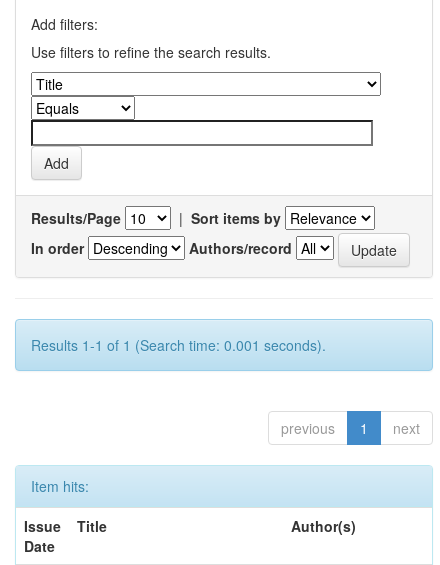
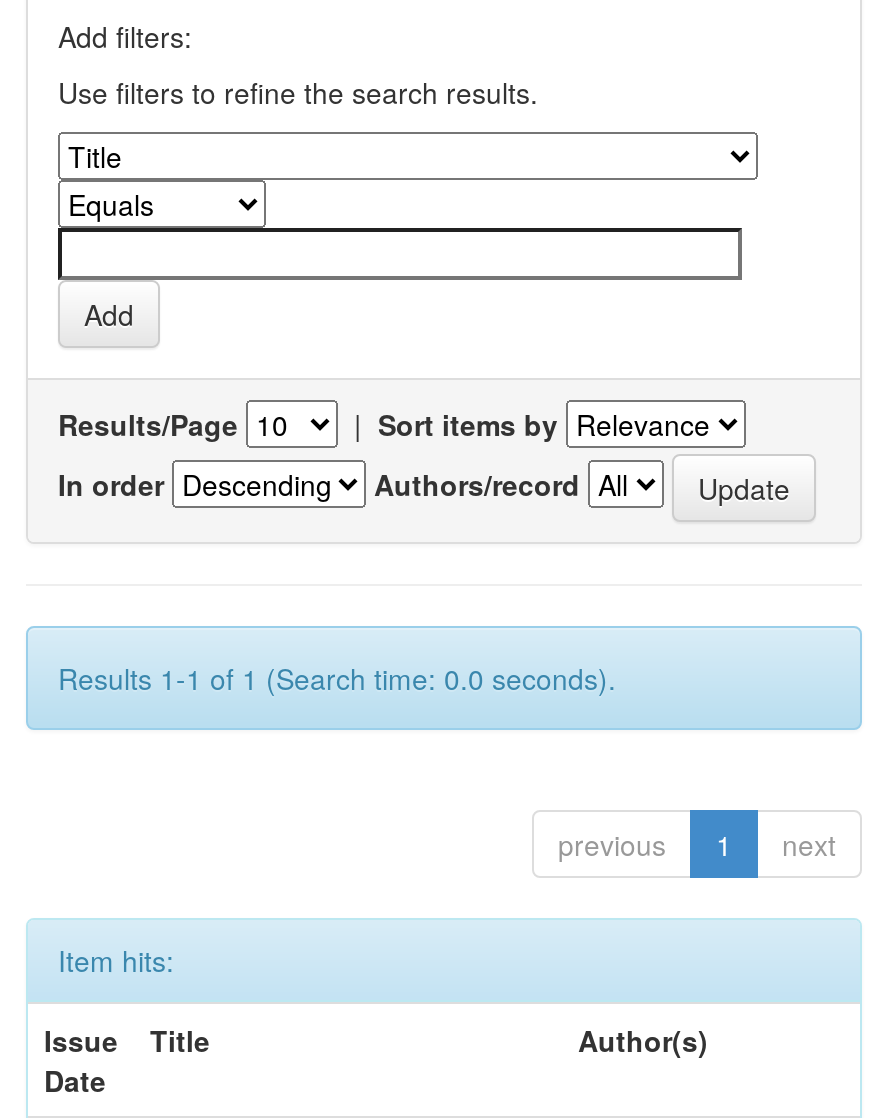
- Results 1-1 of 1 (Search time: 0.001 seconds).
+ Results 1-1 of 1 (Search time: 0.0 seconds).
